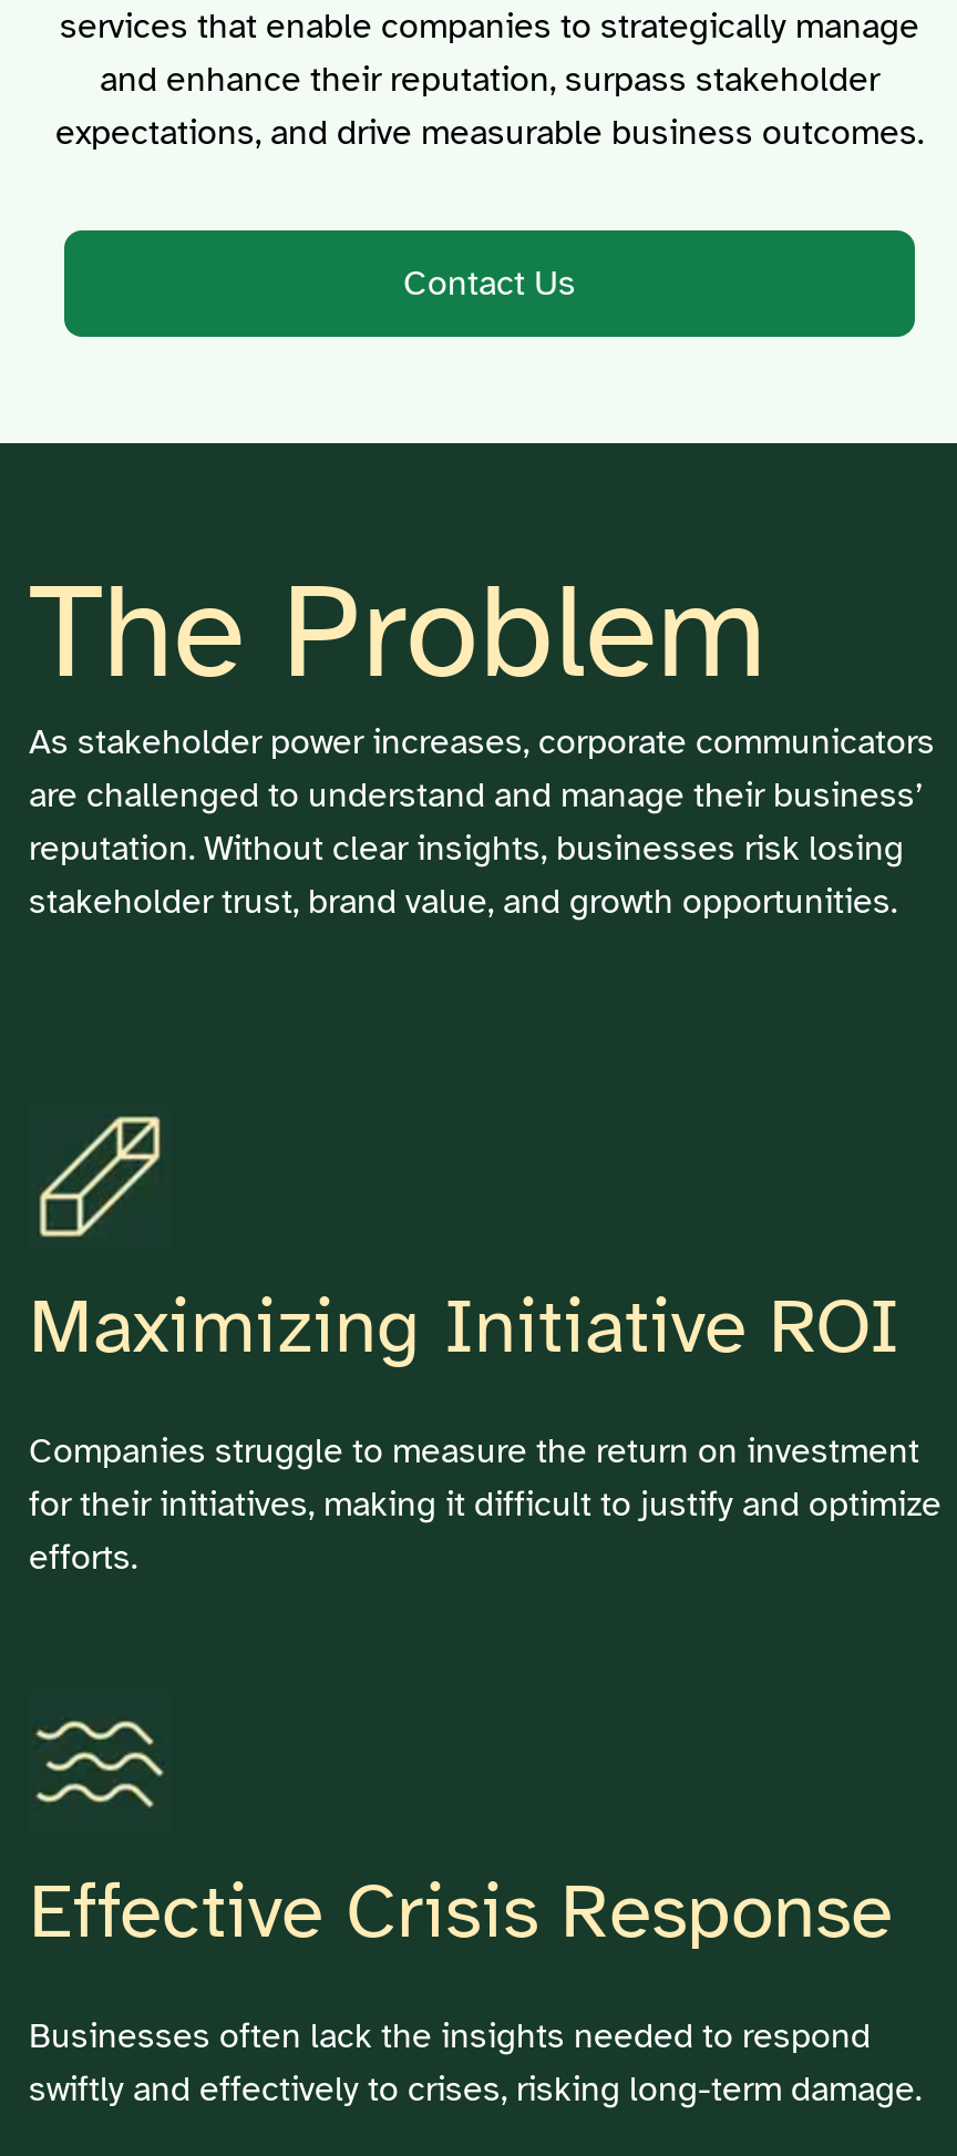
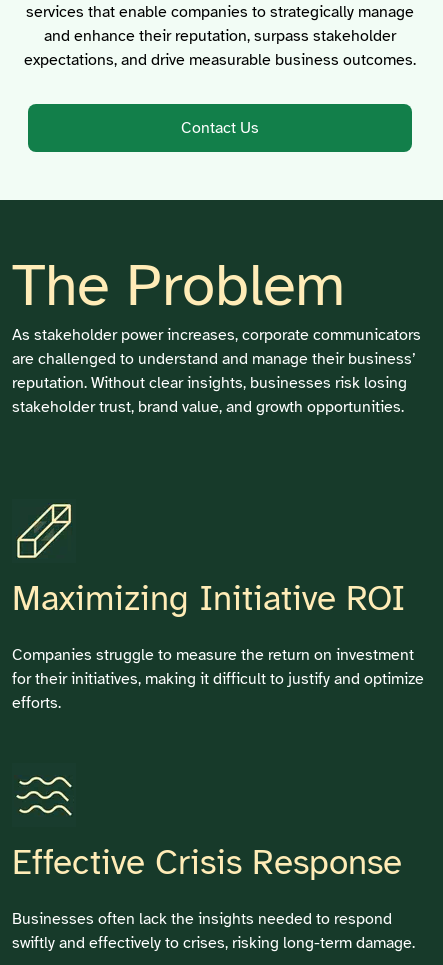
- [image]
+ [image]
